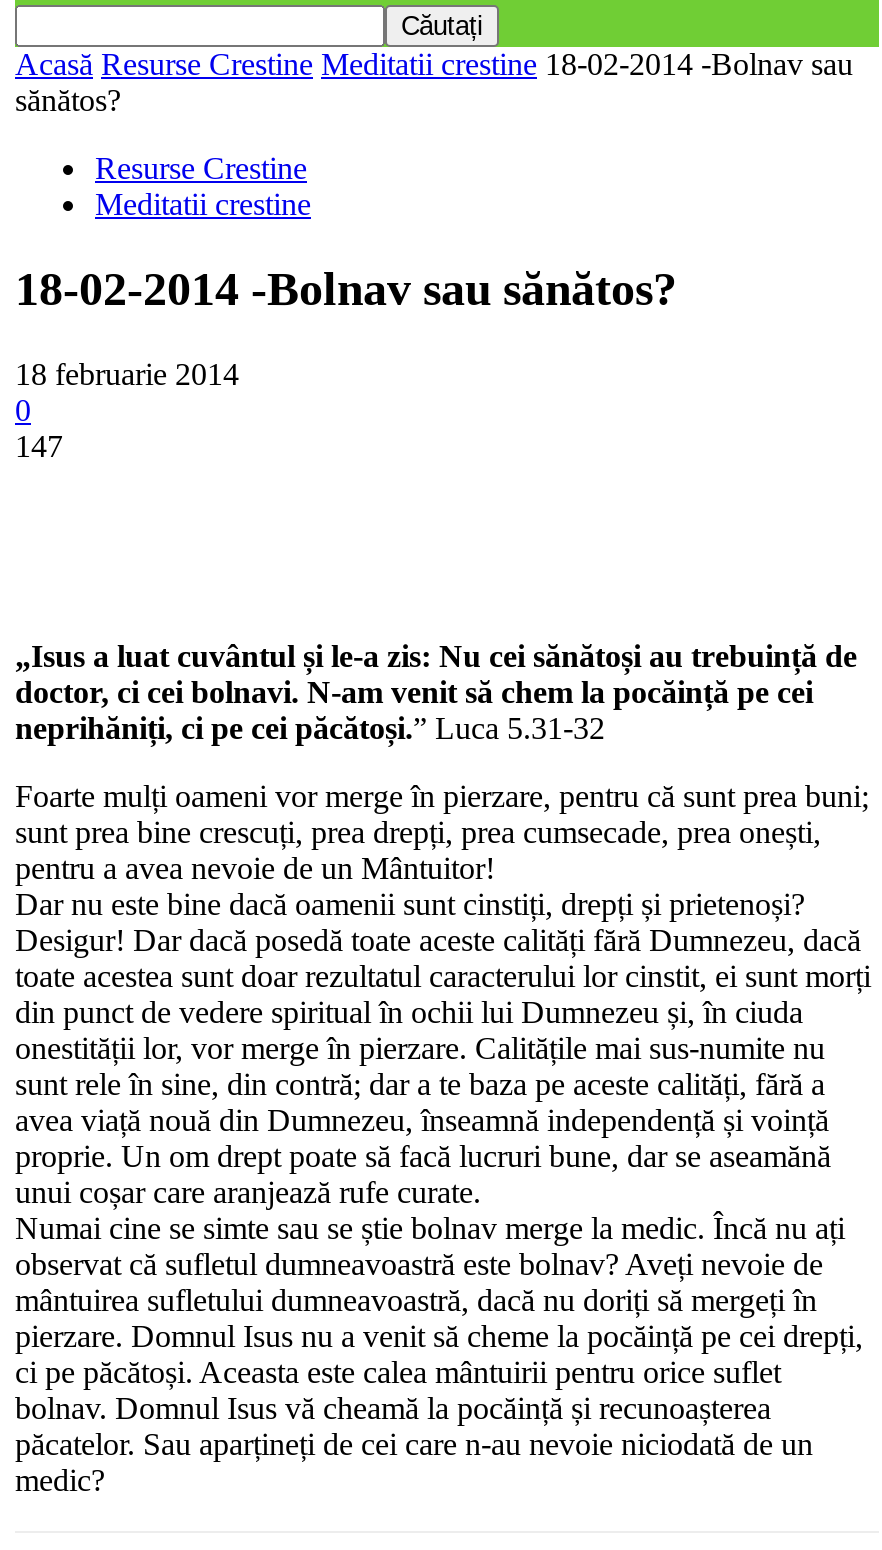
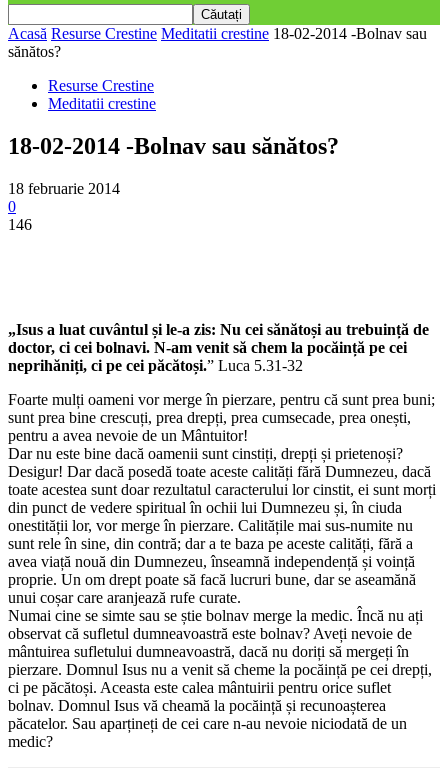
- 147
+ 146
